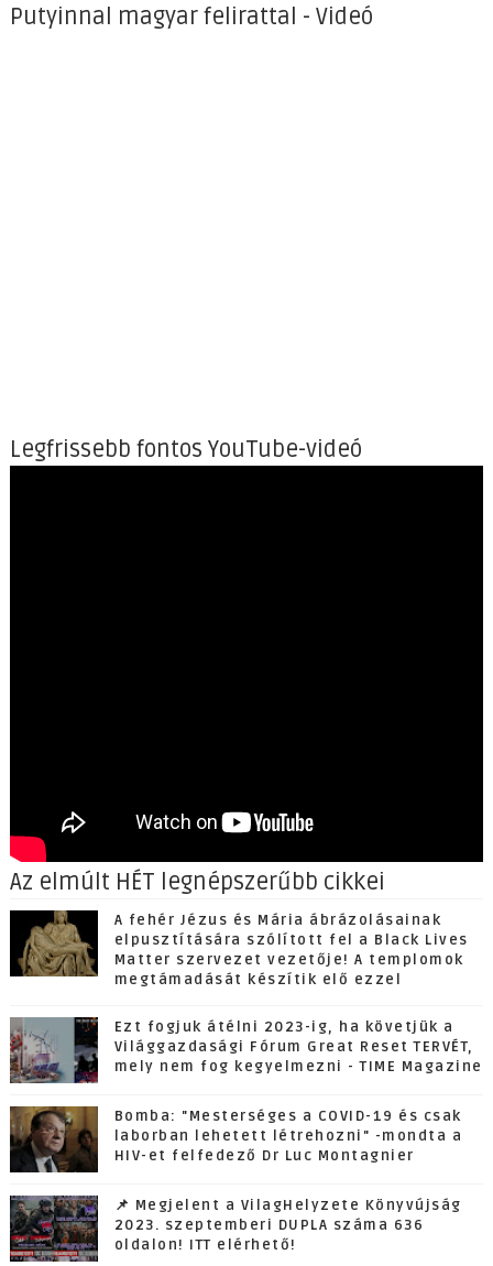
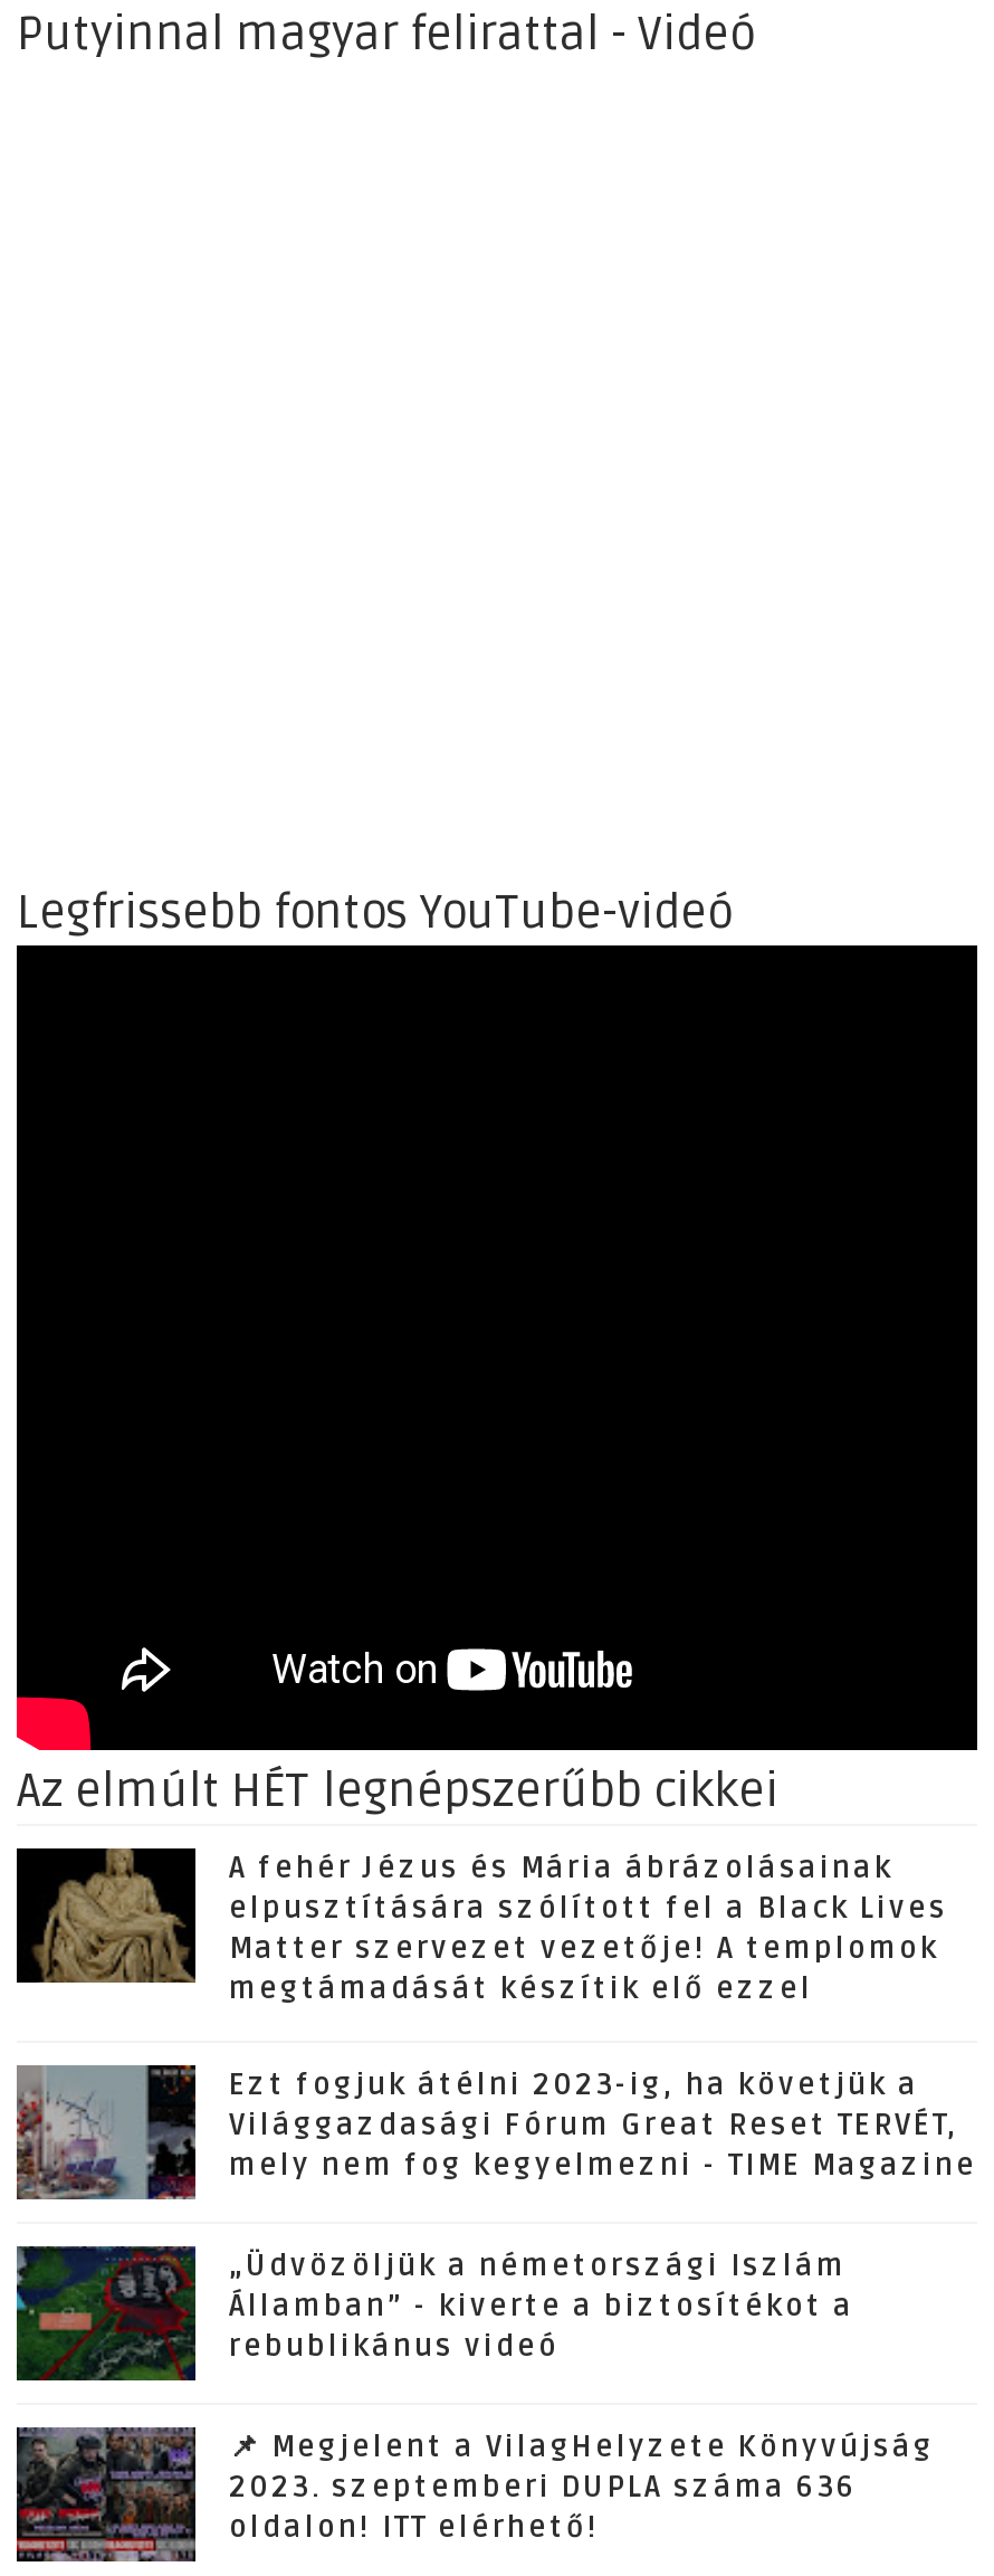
- [image]
- Bomba: "Mesterséges a COVID-19 és csak
- laborban lehetett létrehozni" -mondta a
- HIV-et felfedező Dr Luc Montagnier
+ [image]
+ „Üdvözöljük a németországi Iszlám
+ Államban” - kiverte a biztosítékot a
+ rebublikánus videó
